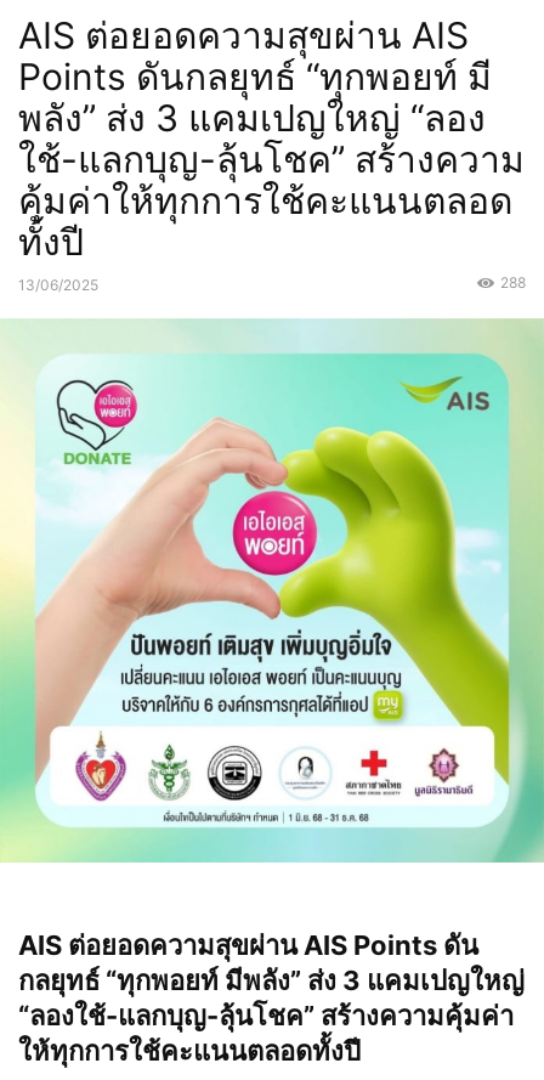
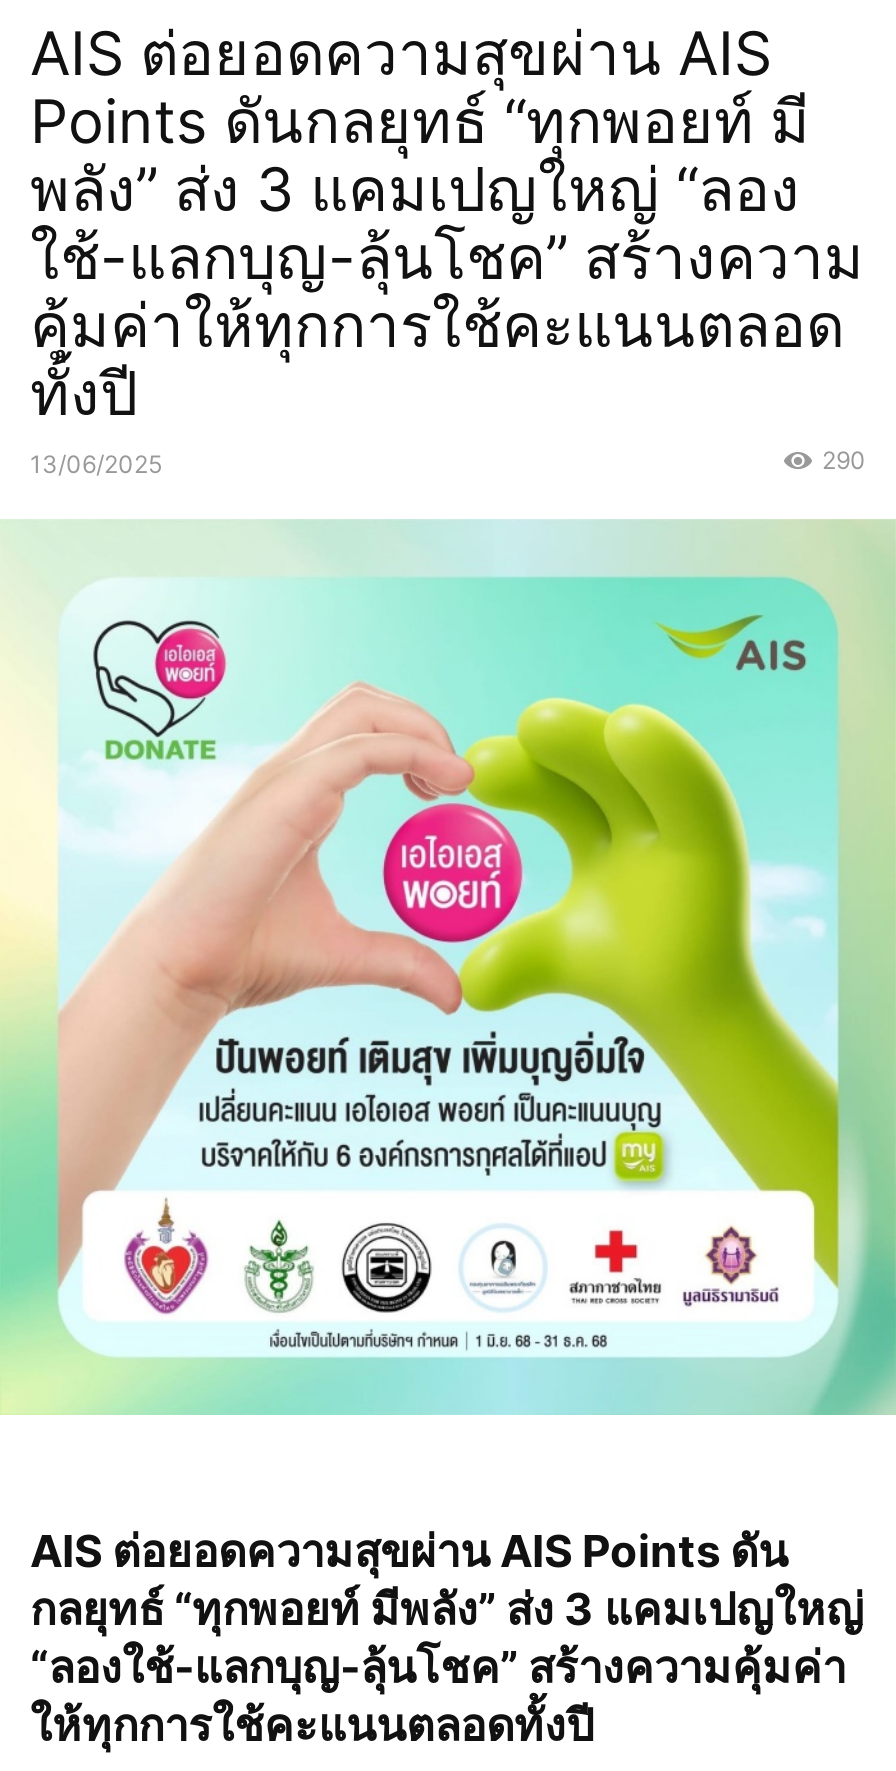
- 288
+ 290
